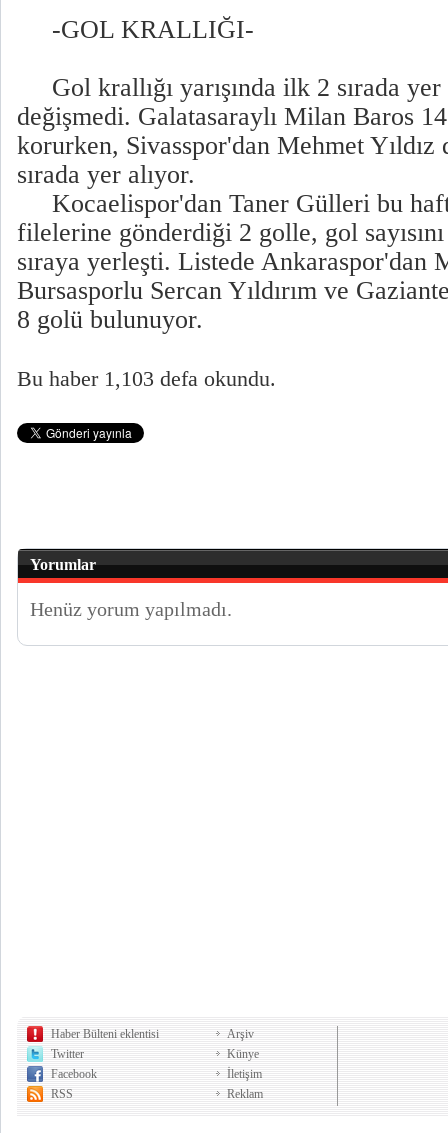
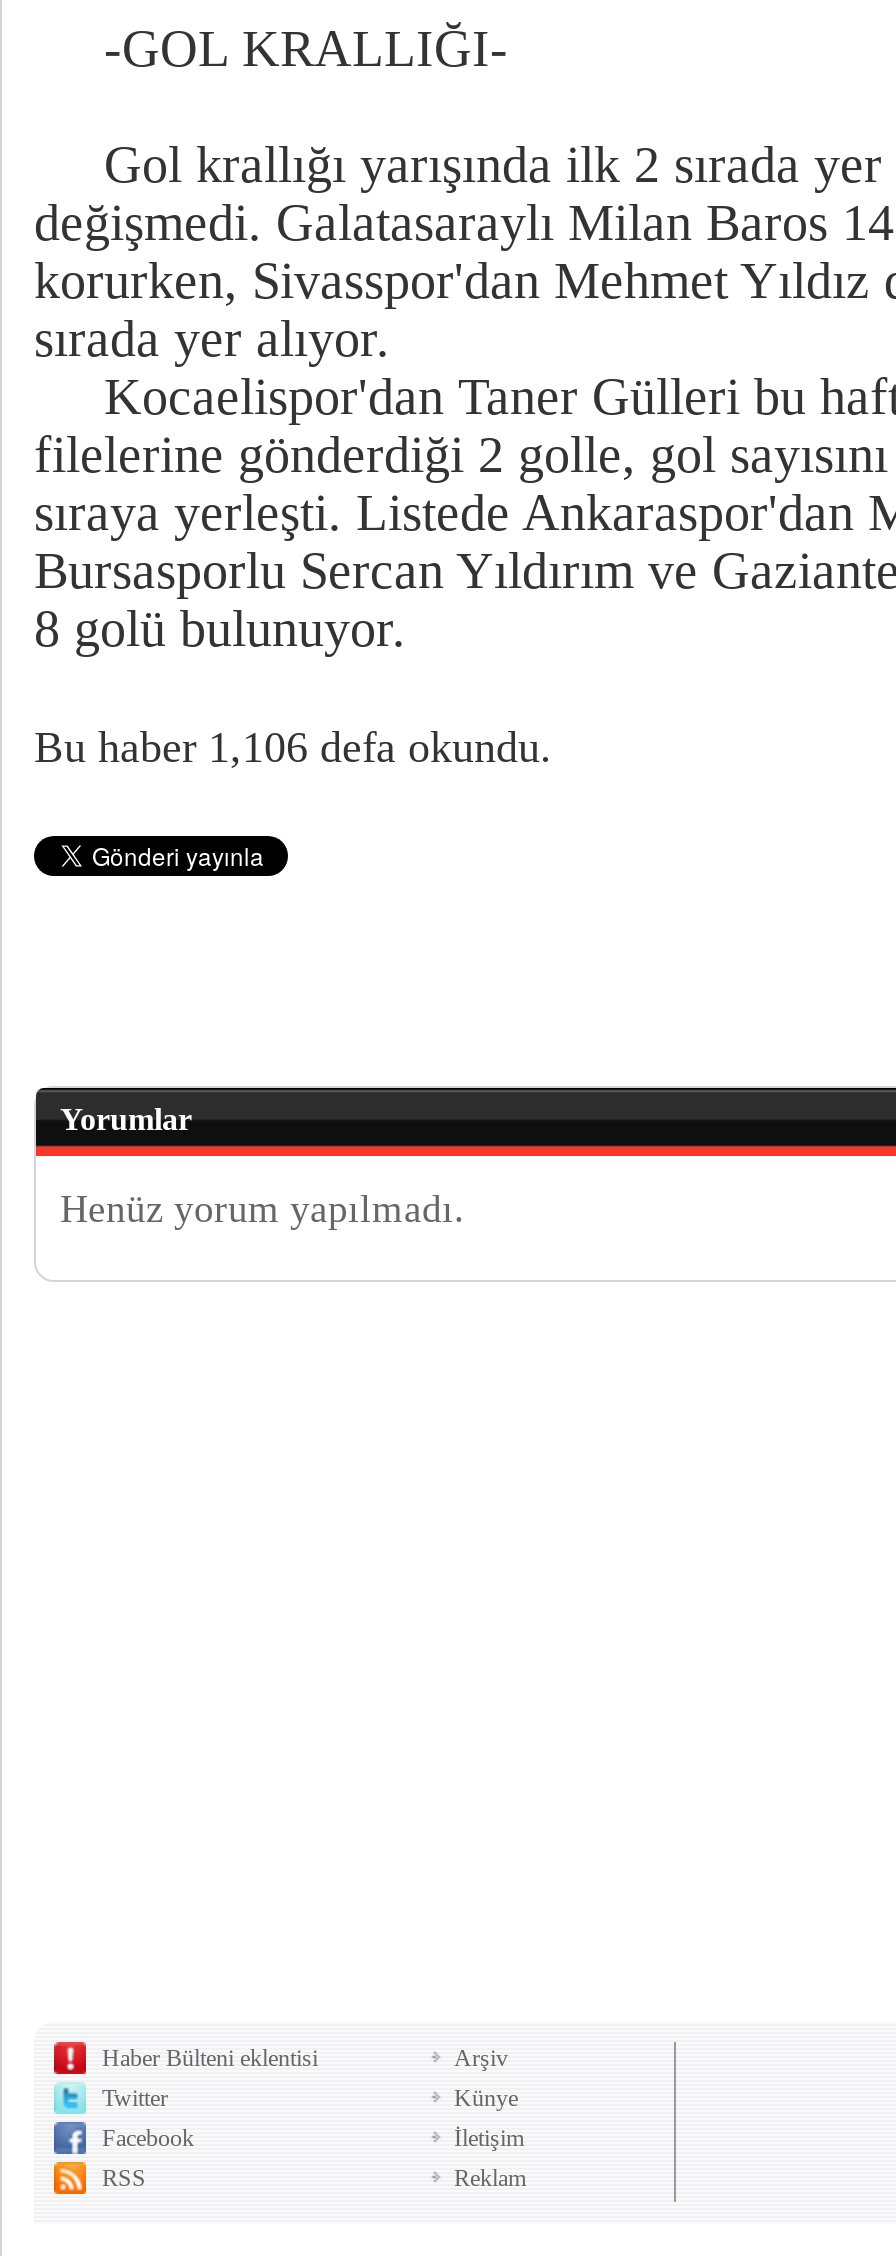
- Bu haber 1,103 defa okundu.
+ Bu haber 1,106 defa okundu.
